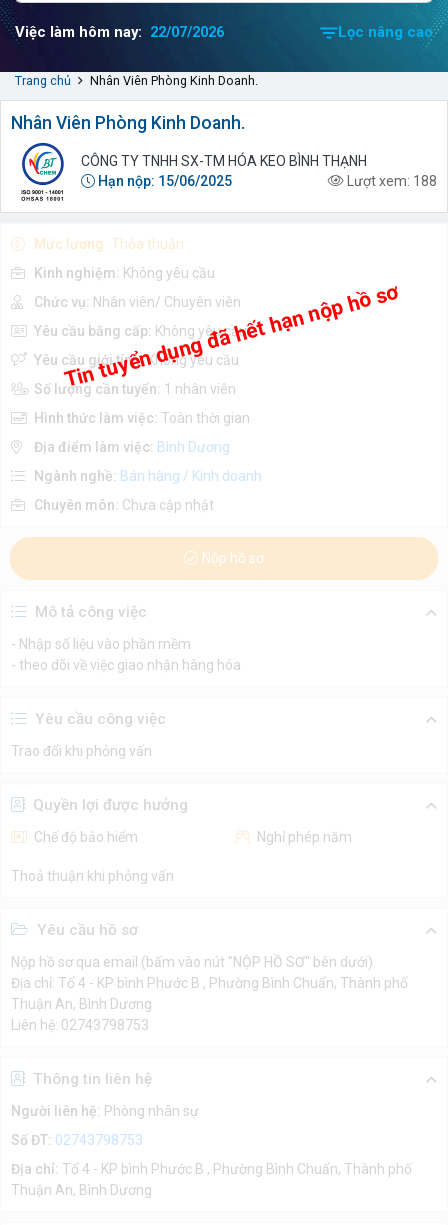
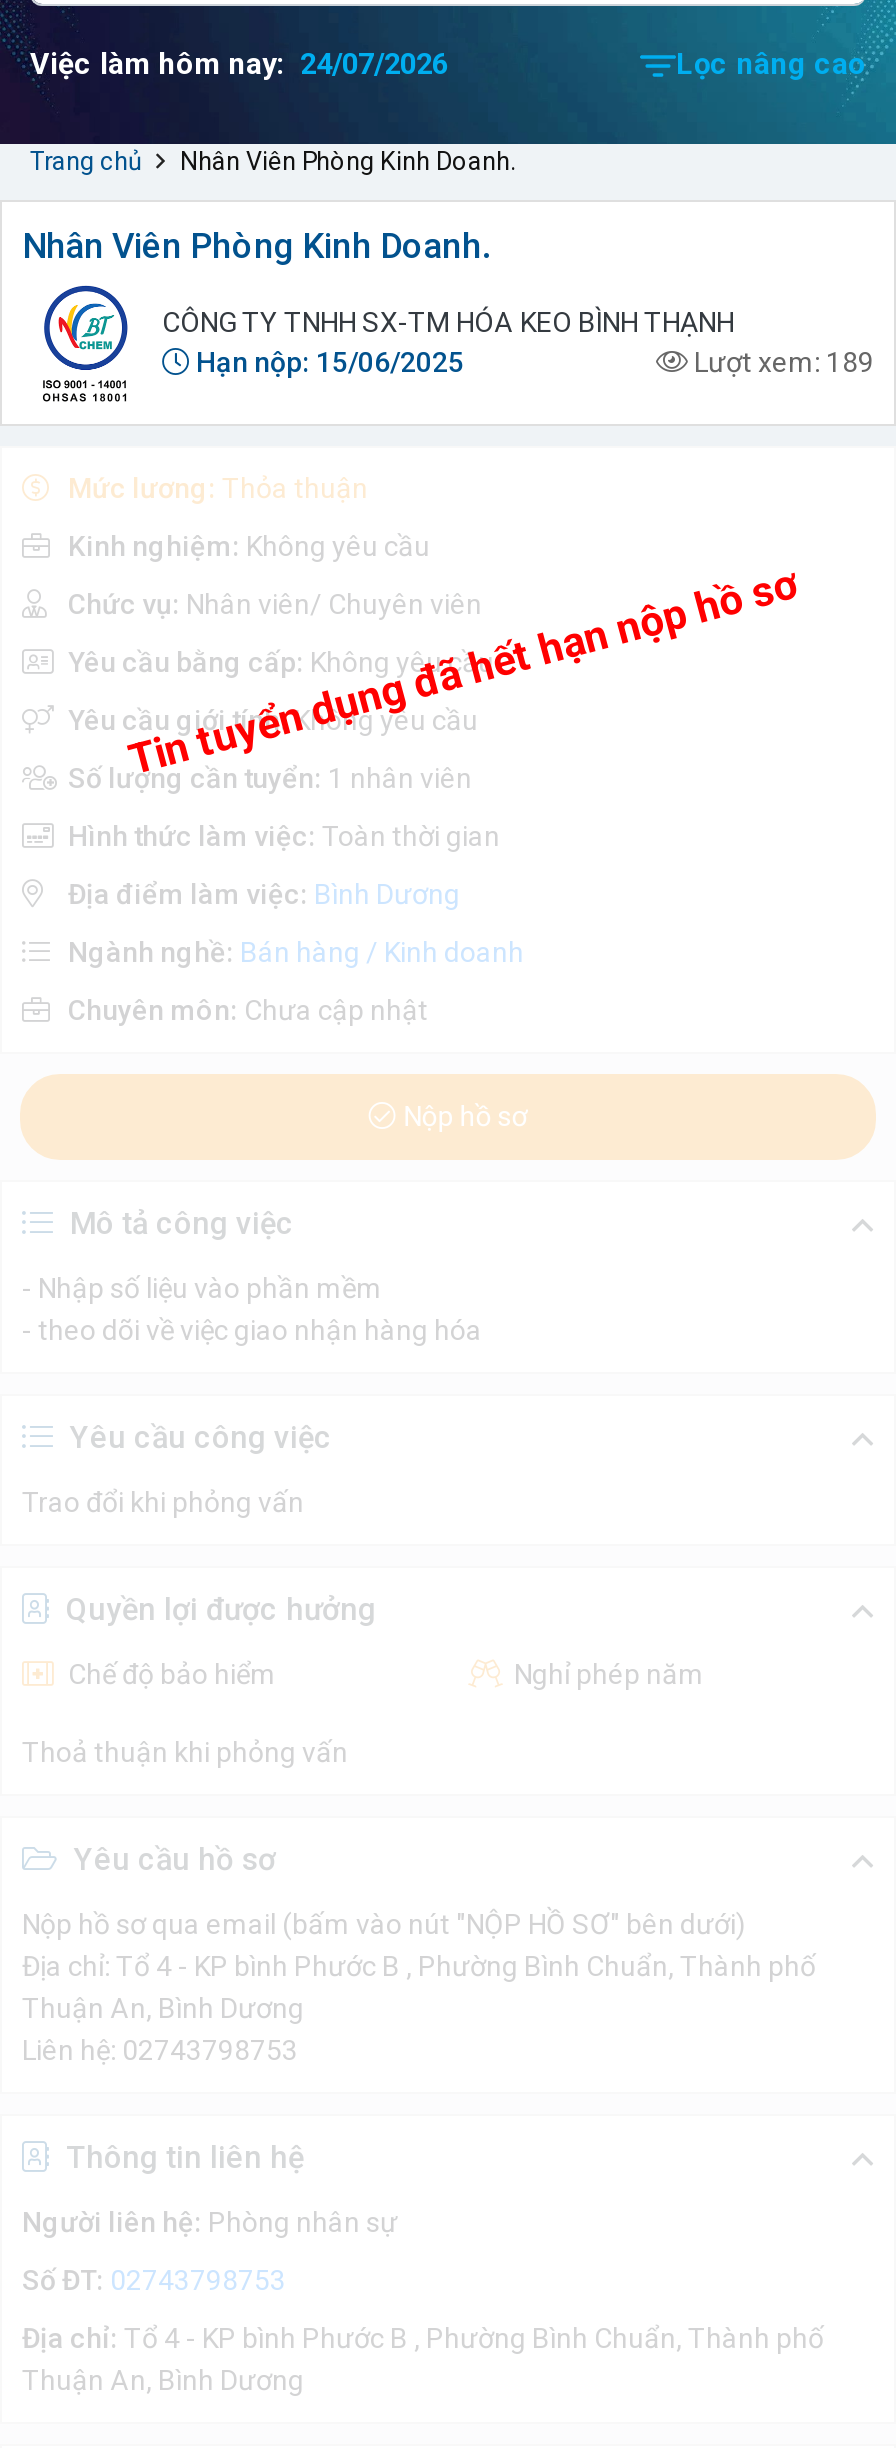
- Việc làm hôm nay: 22/07/2026
+ Việc làm hôm nay: 24/07/2026

- Lượt xem: 188
+ Lượt xem: 189
